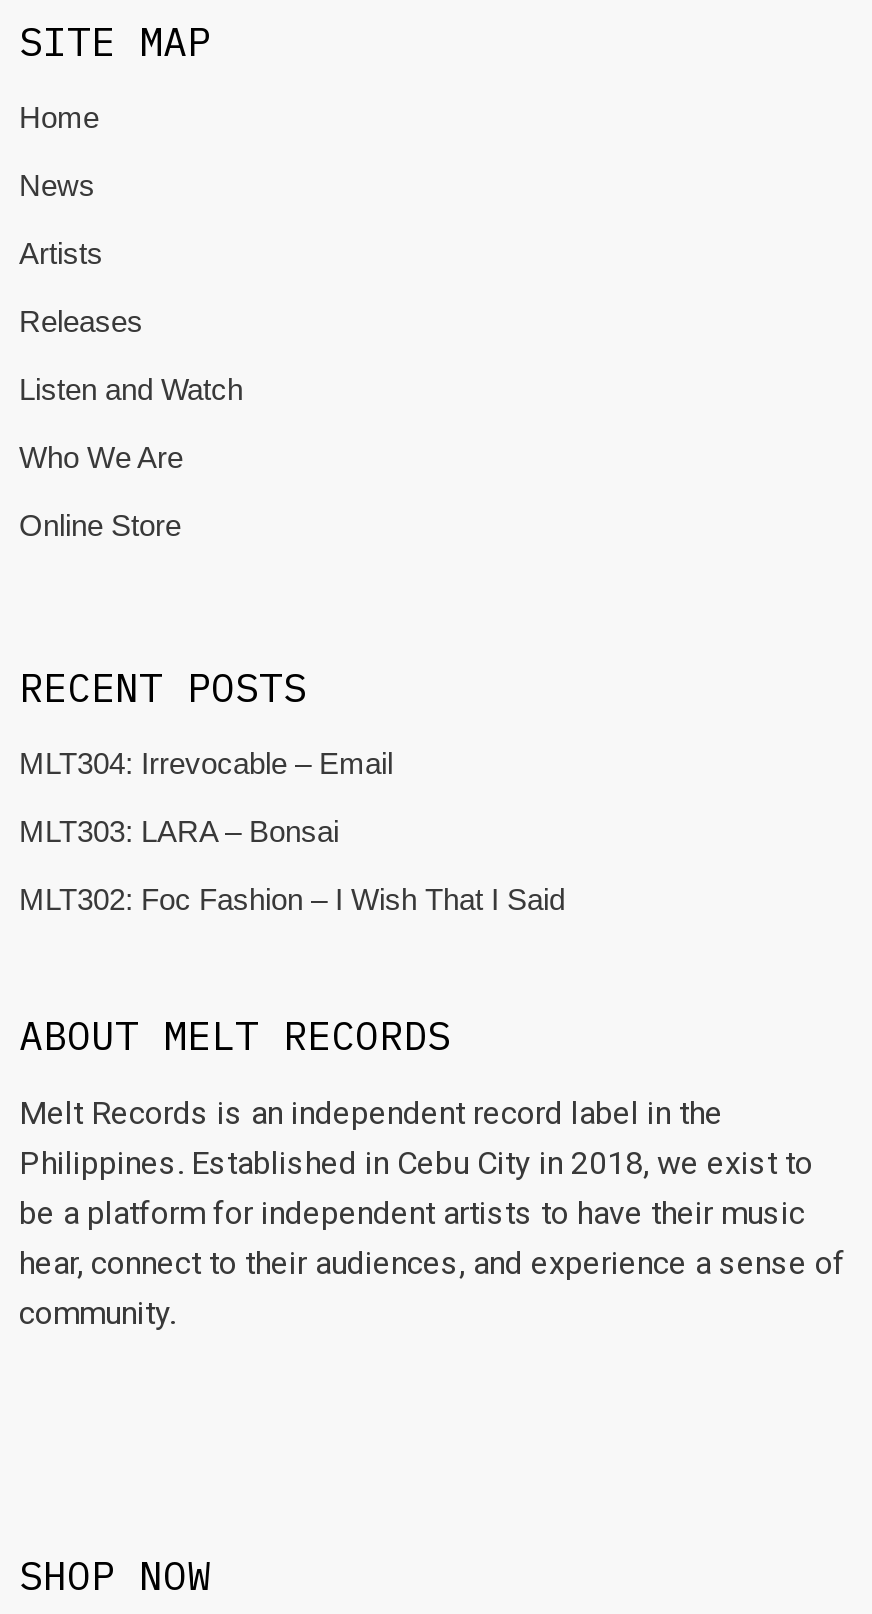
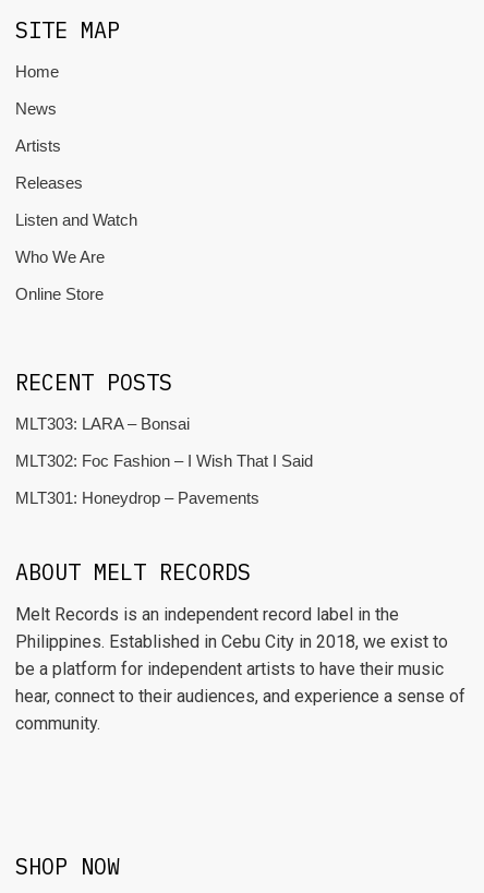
- MLT304: Irrevocable – Email

moved up: MLT303: LARA – Bonsai | MLT302: Foc Fashion – I Wish That I Said

+ MLT301: Honeydrop – Pavements
